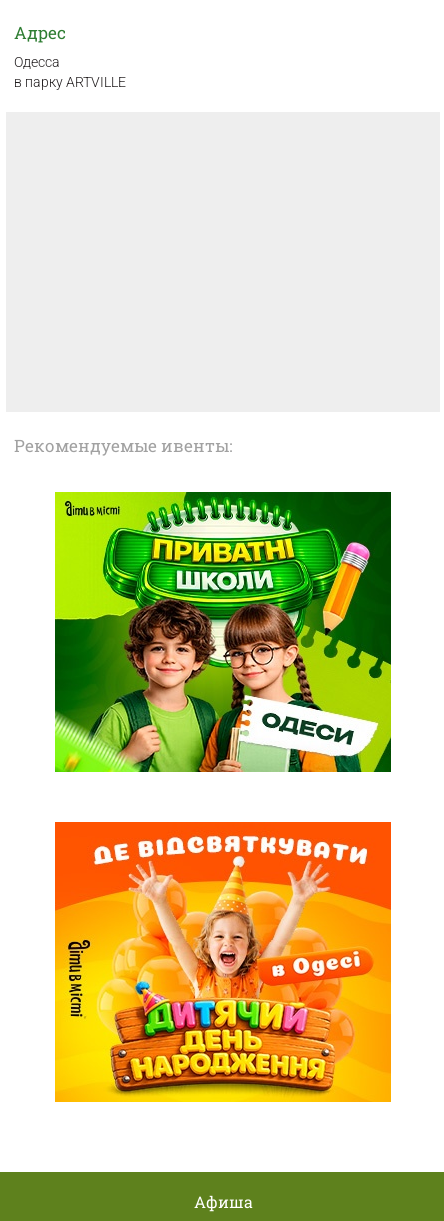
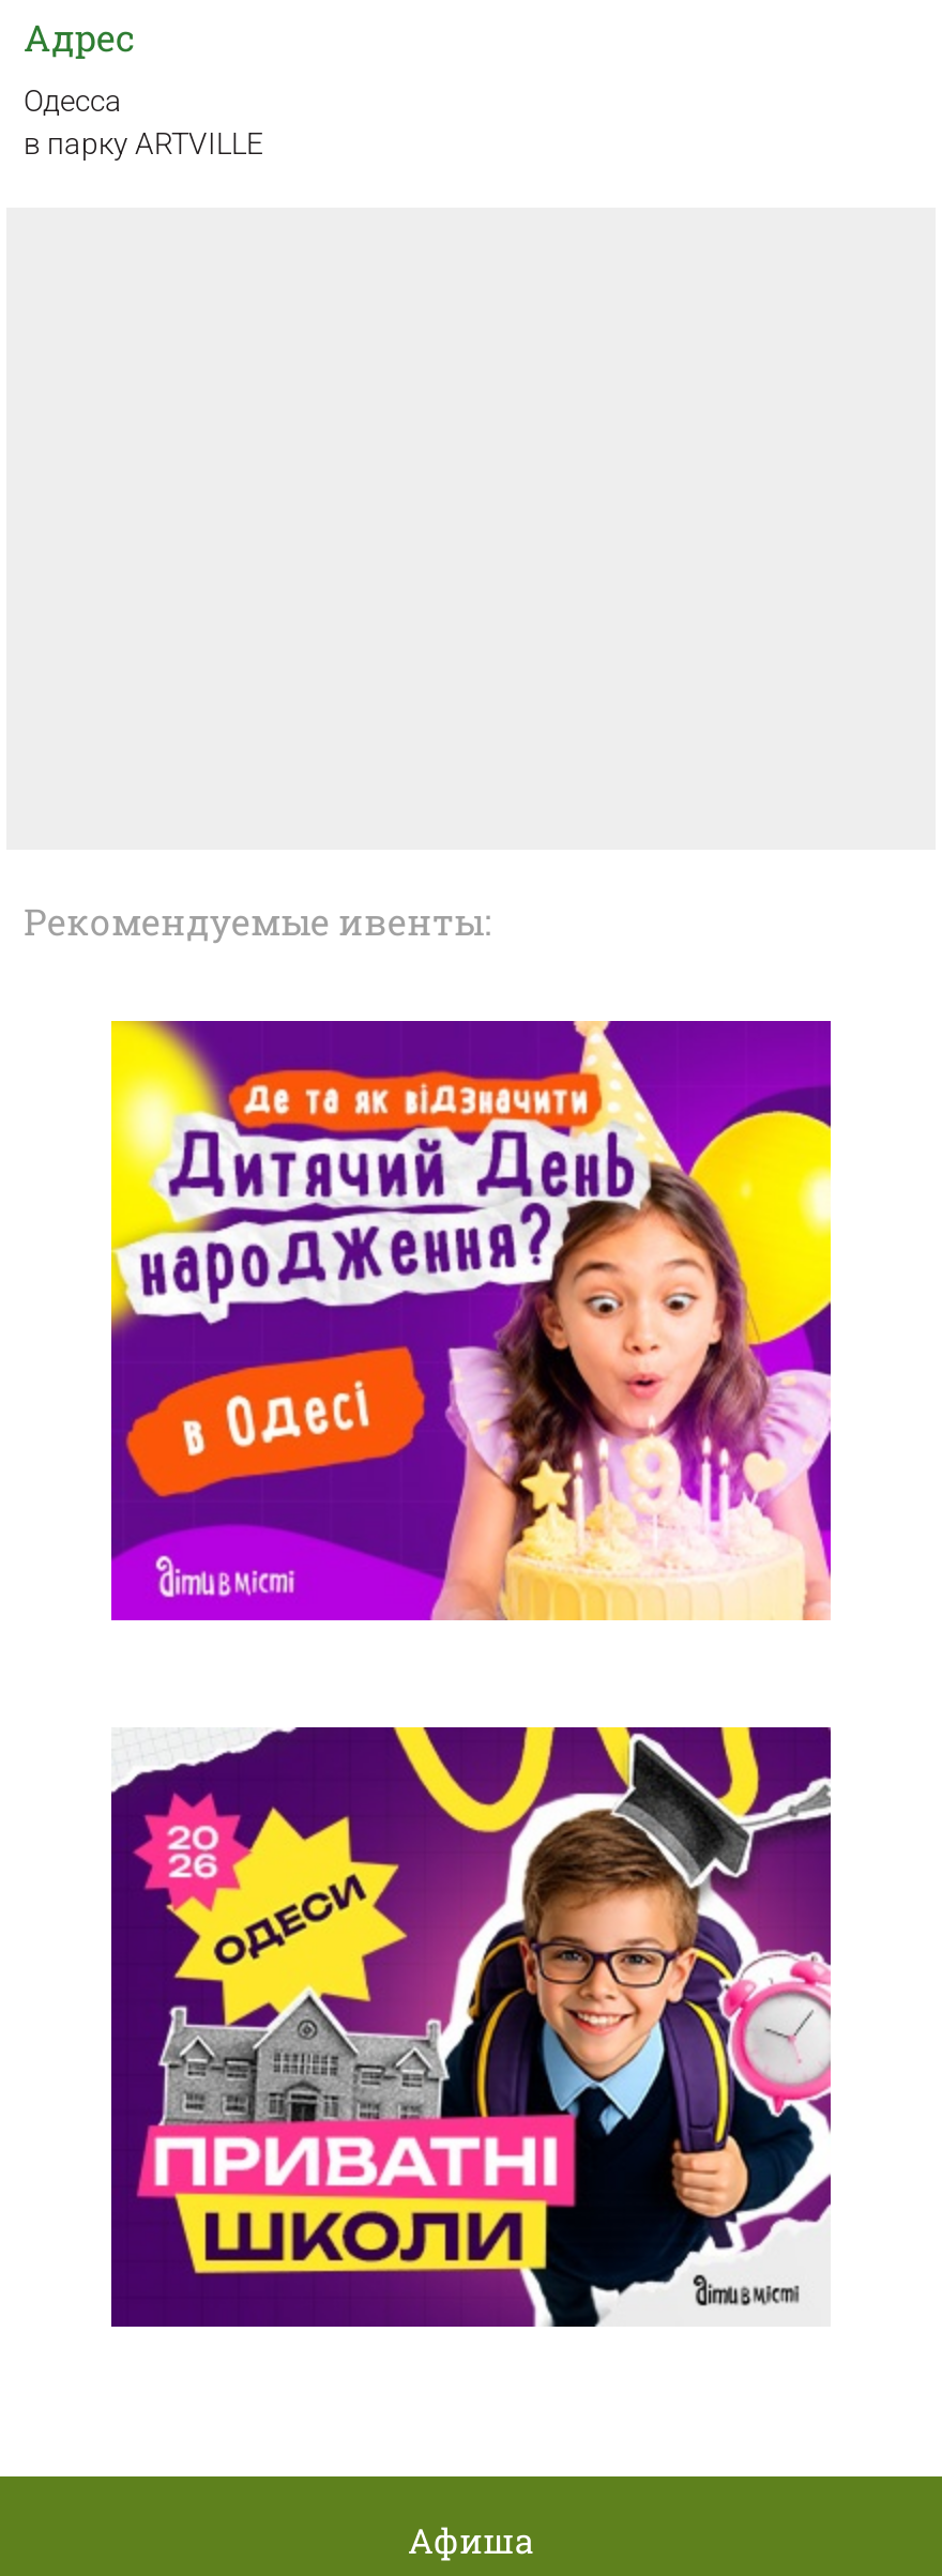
- [image]
+ [image]

- [image]
+ [image]
